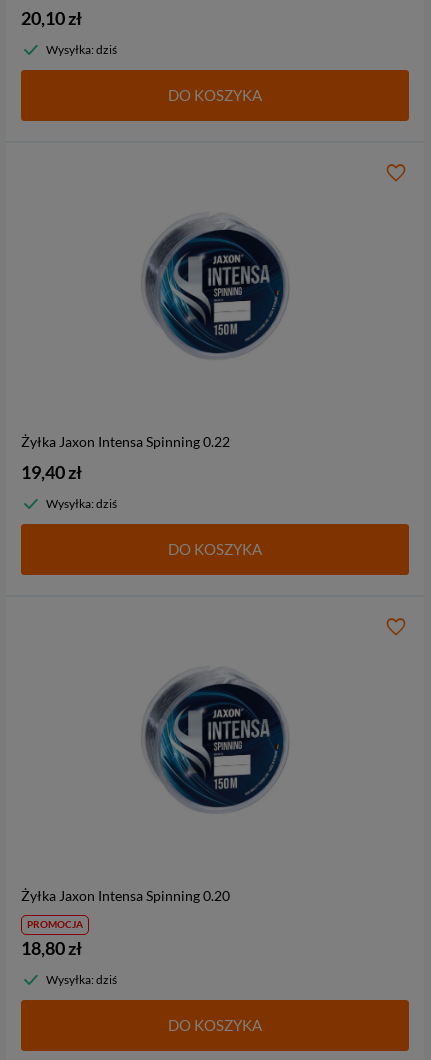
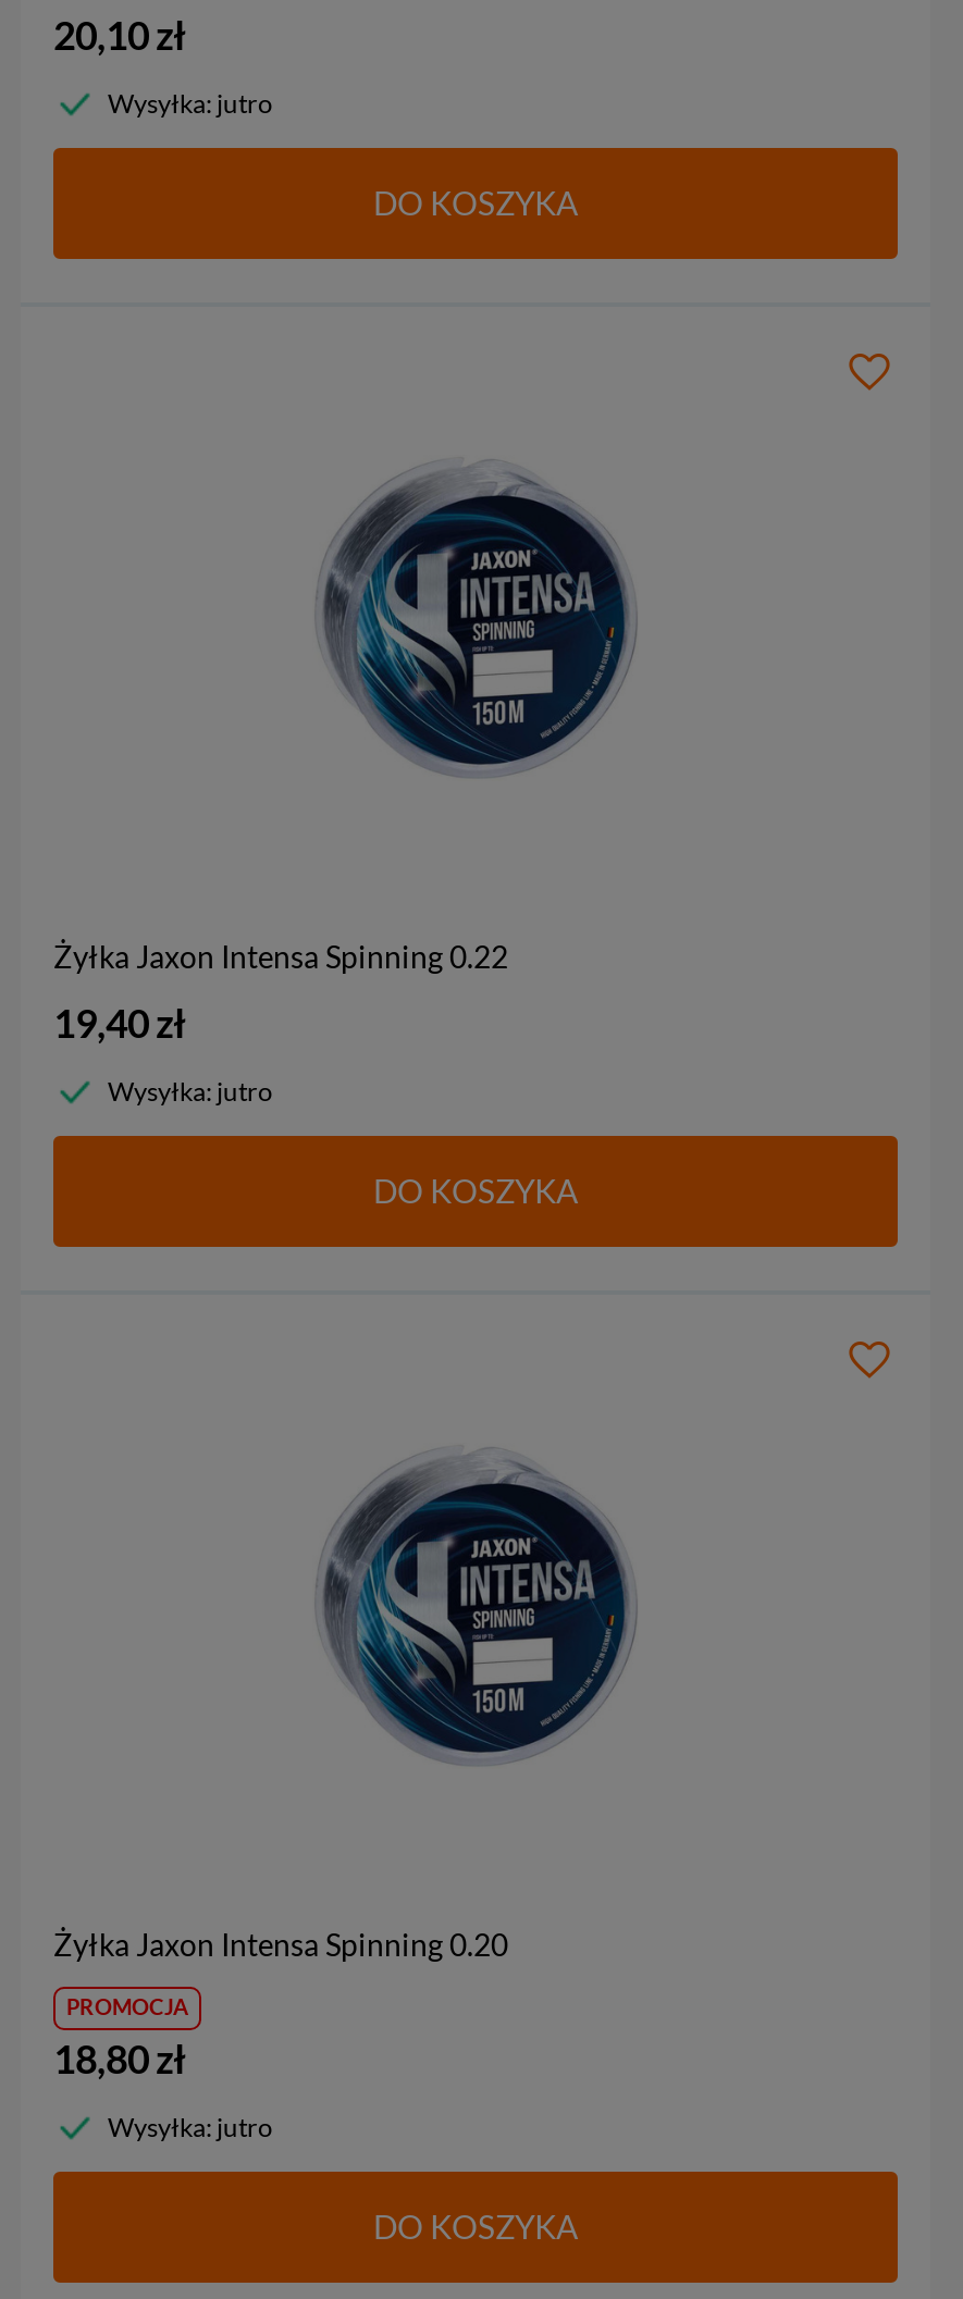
- Wysyłka: dziś
+ Wysyłka: jutro

- Wysyłka: dziś
+ Wysyłka: jutro

- Wysyłka: dziś
+ Wysyłka: jutro
